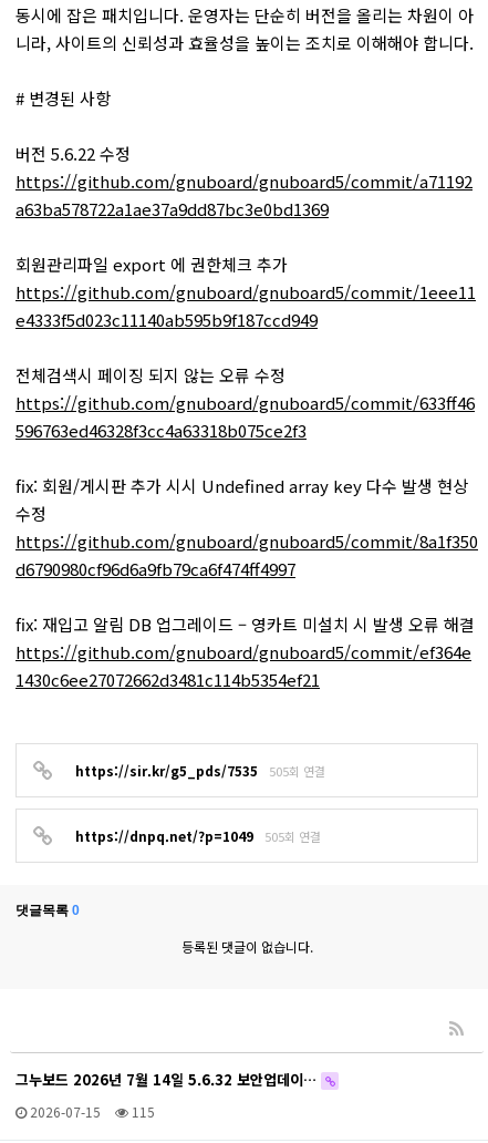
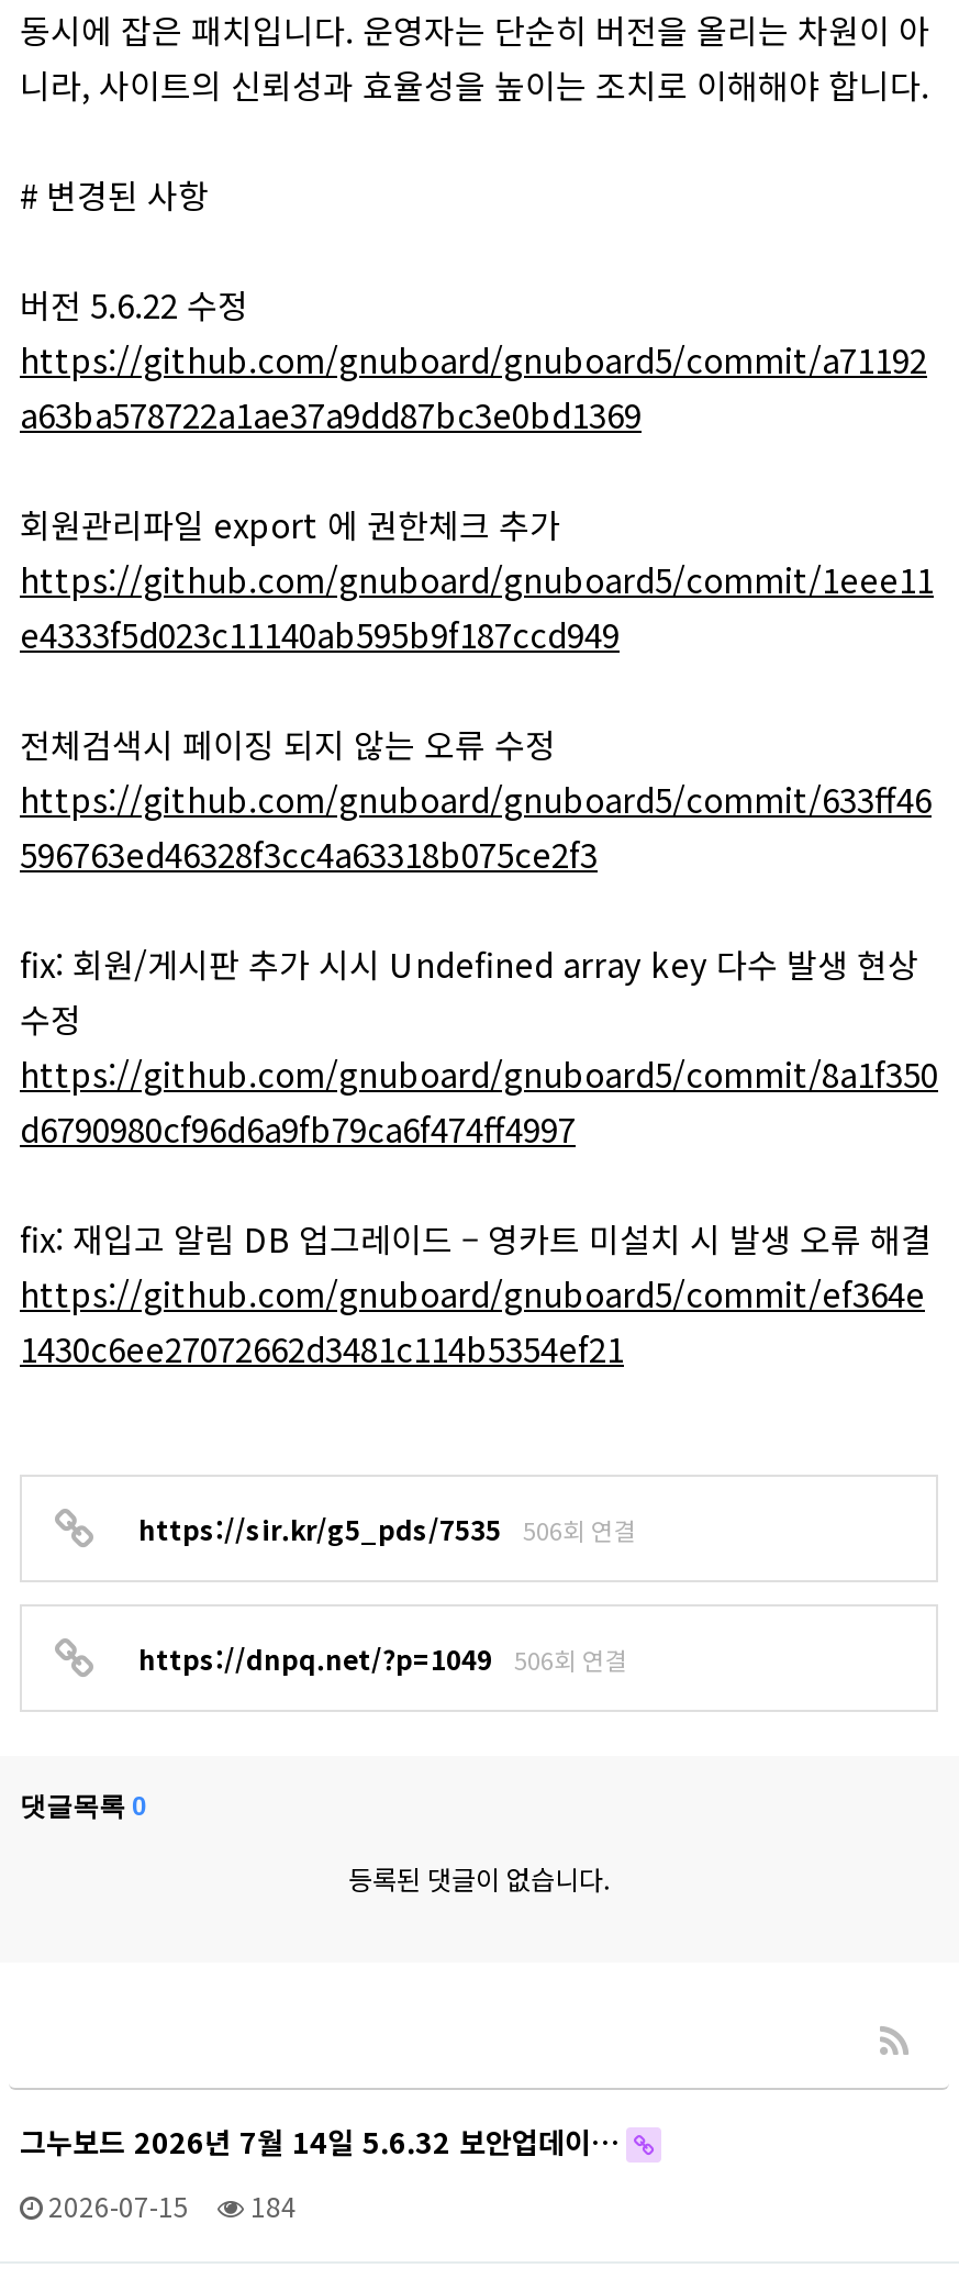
- https://sir.kr/g5_pds/7535 505회 연결
+ https://sir.kr/g5_pds/7535 506회 연결

- https://dnpq.net/?p=1049 505회 연결
+ https://dnpq.net/?p=1049 506회 연결

- 2026-07-15 115
+ 2026-07-15 184
